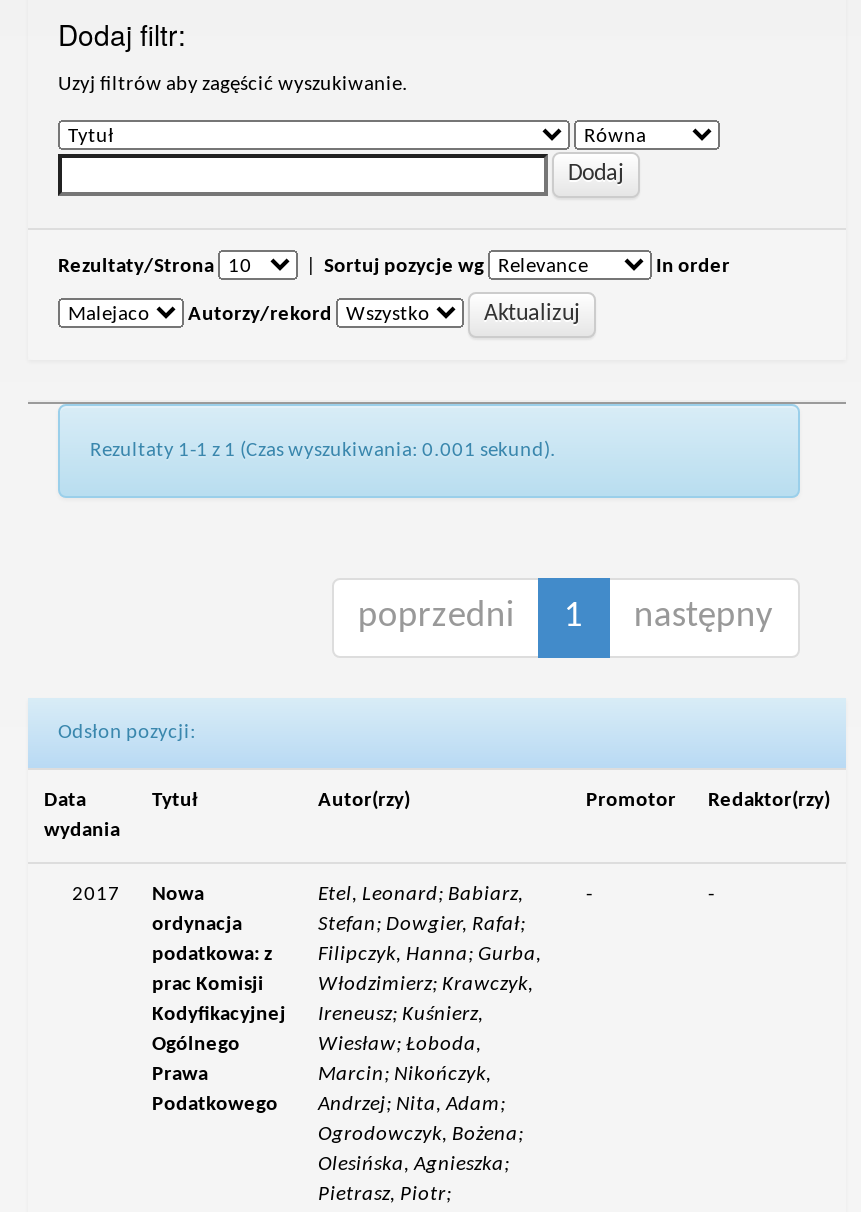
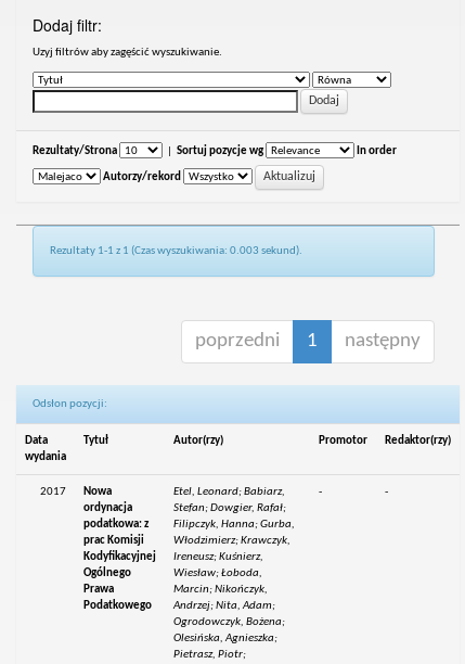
- Rezultaty 1-1 z 1 (Czas wyszukiwania: 0.001 sekund).
+ Rezultaty 1-1 z 1 (Czas wyszukiwania: 0.003 sekund).
